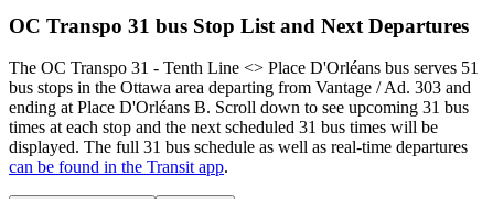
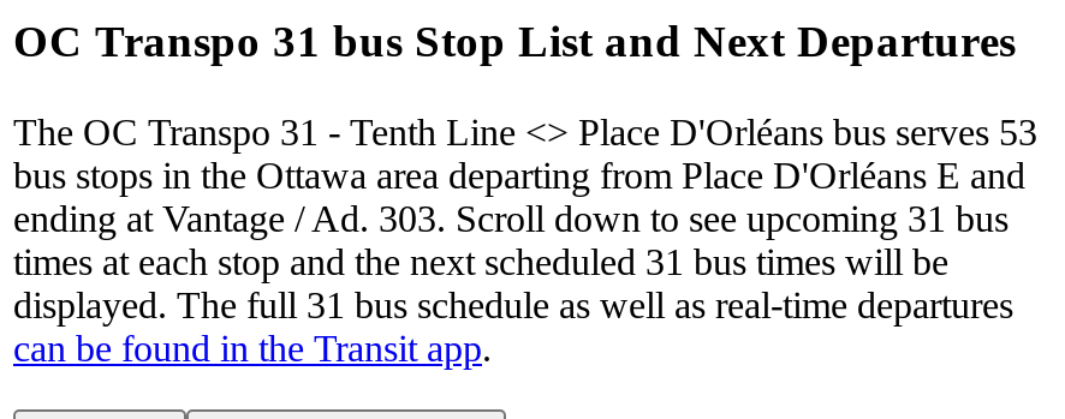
- The OC Transpo 31 - Tenth Line <> Place D'Orléans bus serves 51
- bus stops in the Ottawa area departing from Vantage / Ad. 303 and
- ending at Place D'Orléans B. Scroll down to see upcoming 31 bus
+ The OC Transpo 31 - Tenth Line <> Place D'Orléans bus serves 53
+ bus stops in the Ottawa area departing from Place D'Orléans E and
+ ending at Vantage / Ad. 303. Scroll down to see upcoming 31 bus
